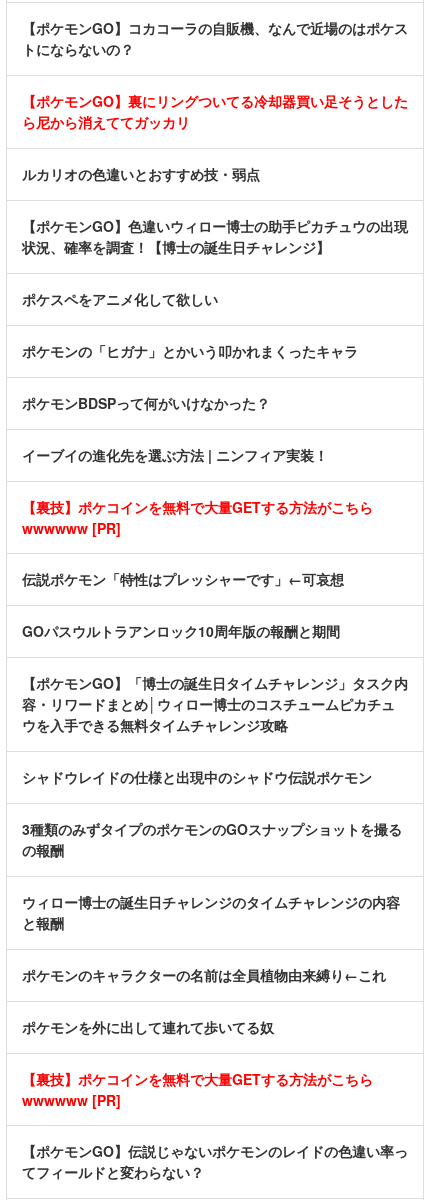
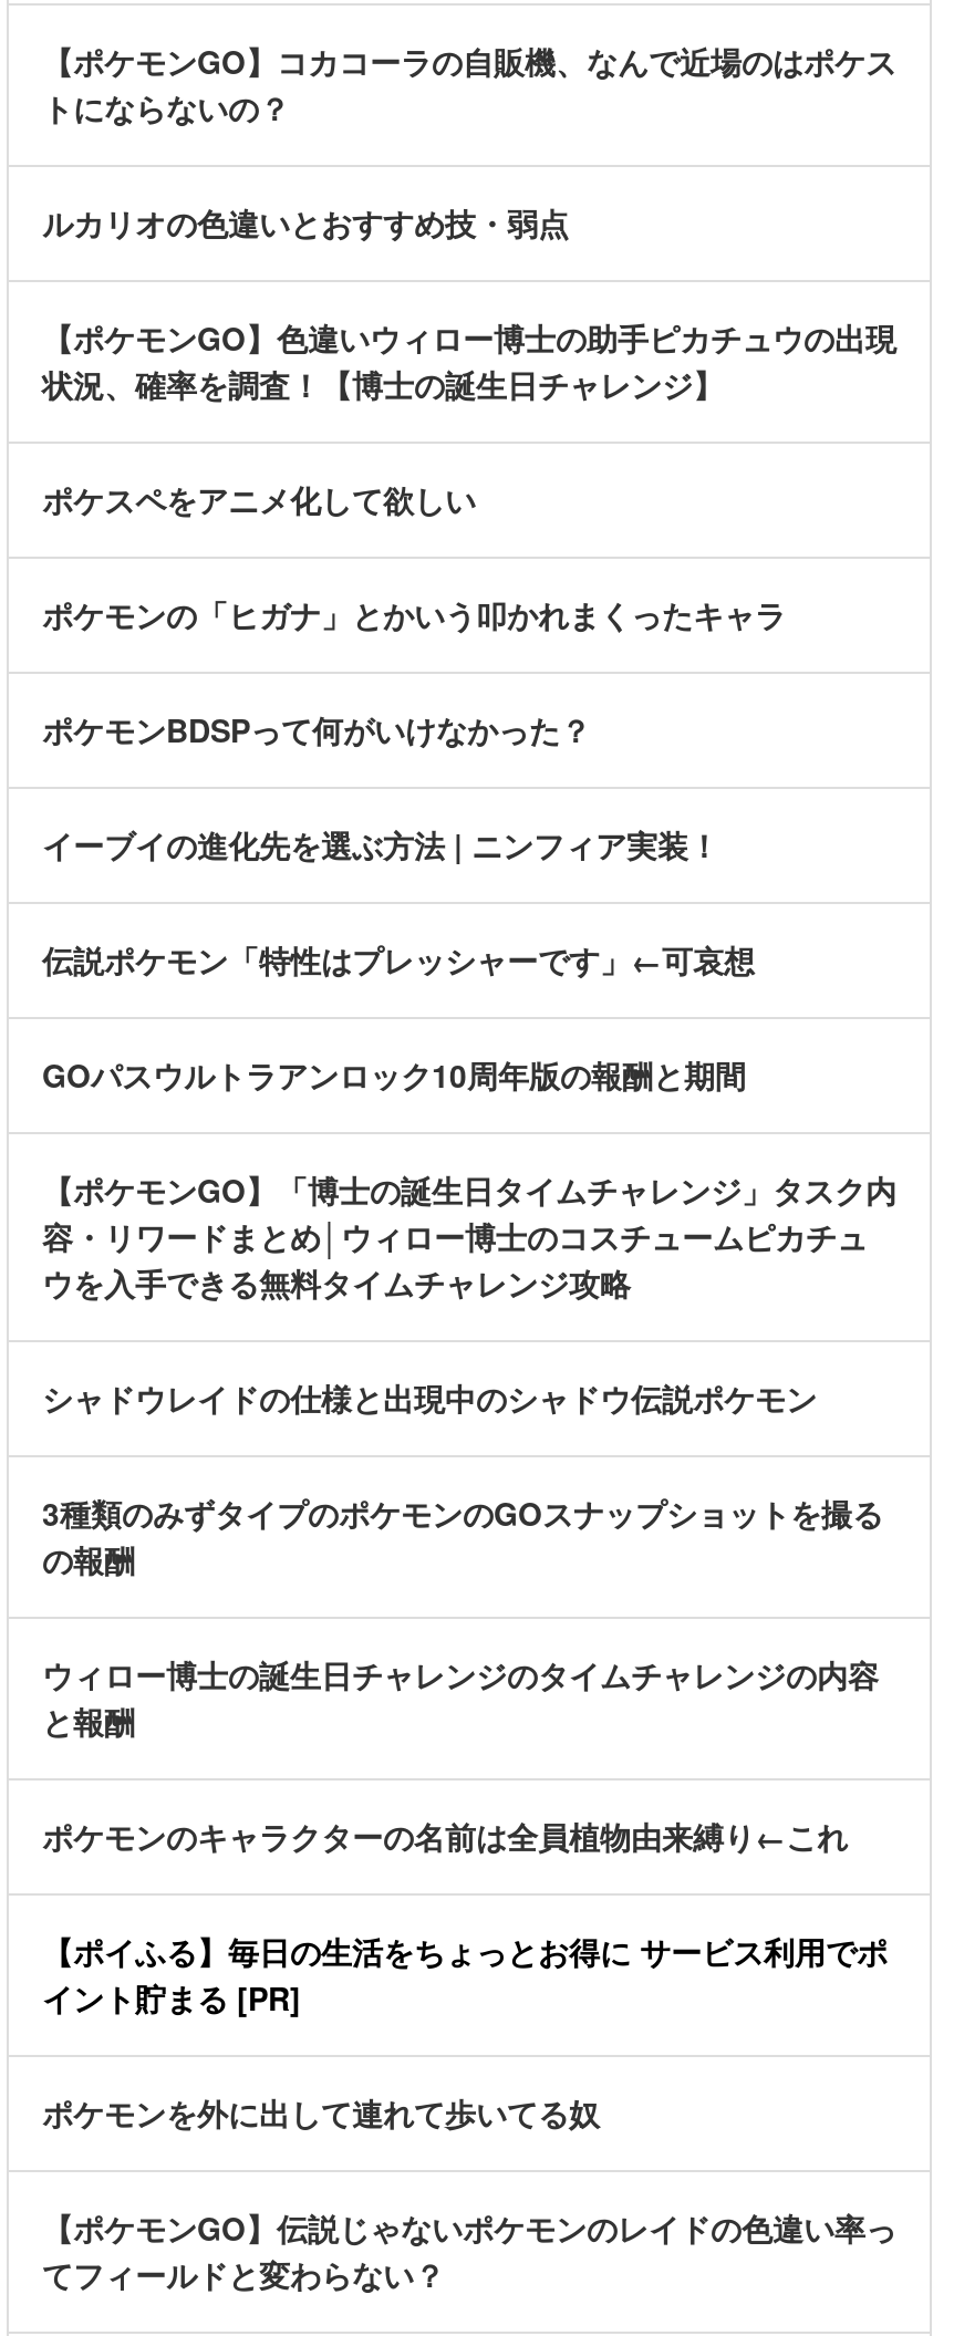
- 【ポケモンGO】裏にリングついてる冷却器買い足そうとした
- ら尼から消えててガッカリ

- 【裏技】ポケコインを無料で大量GETする方法がこちら
- wwwwww [PR]

+ 【ポイふる】毎日の生活をちょっとお得に サービス利用でポ
+ イント貯まる [PR]

- 【裏技】ポケコインを無料で大量GETする方法がこちら
- wwwwww [PR]
